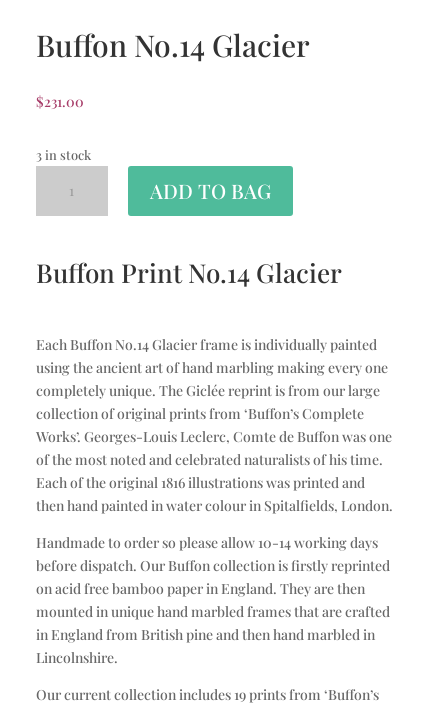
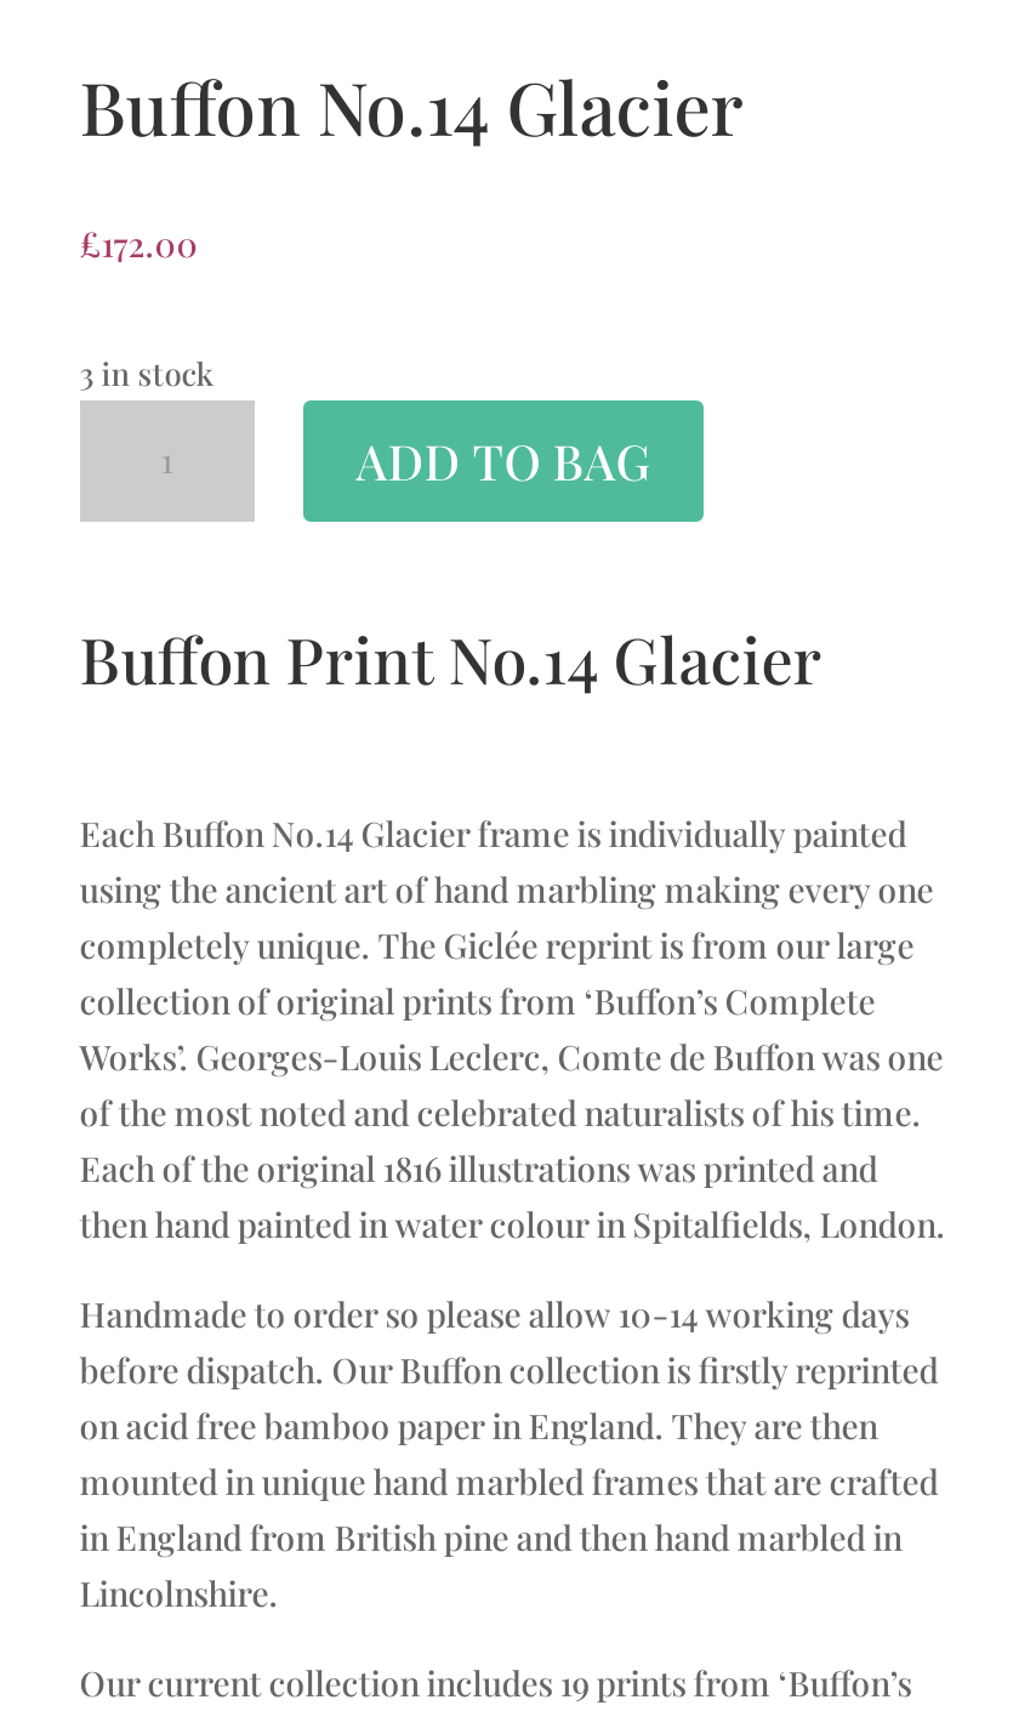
- $231.00
+ £172.00
